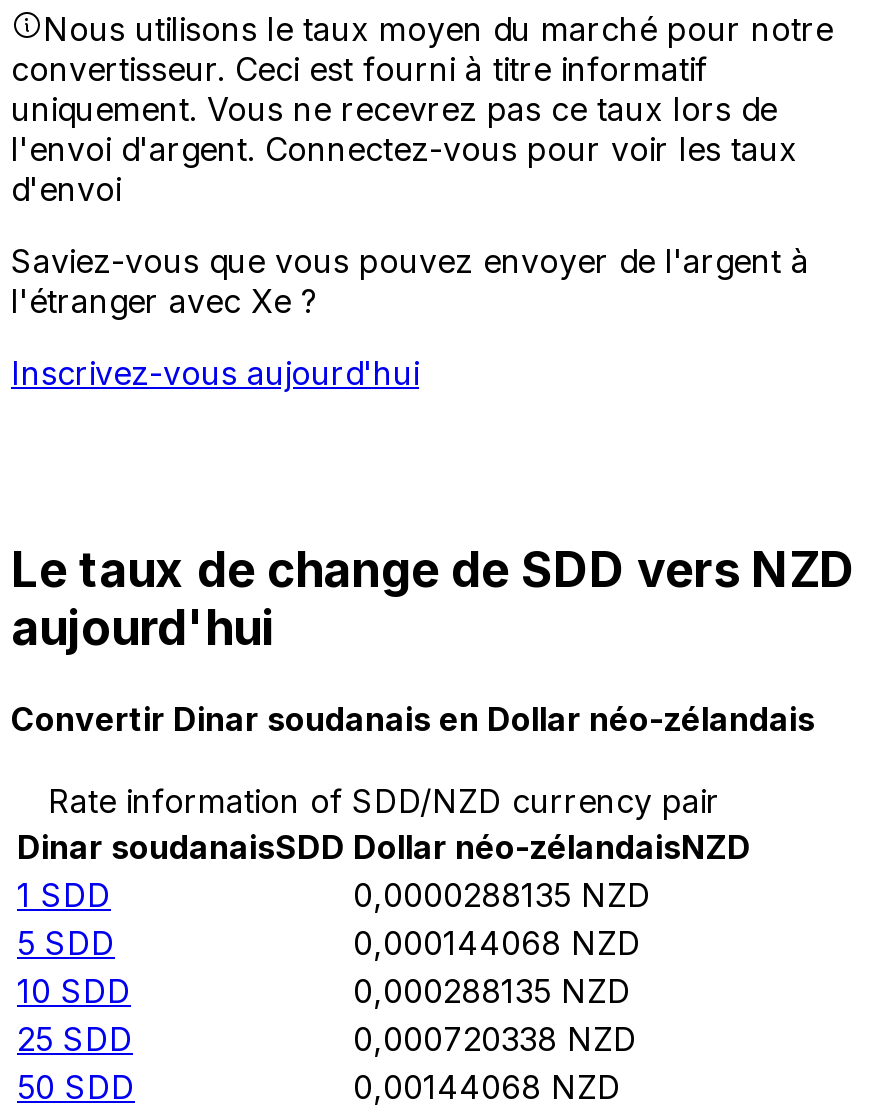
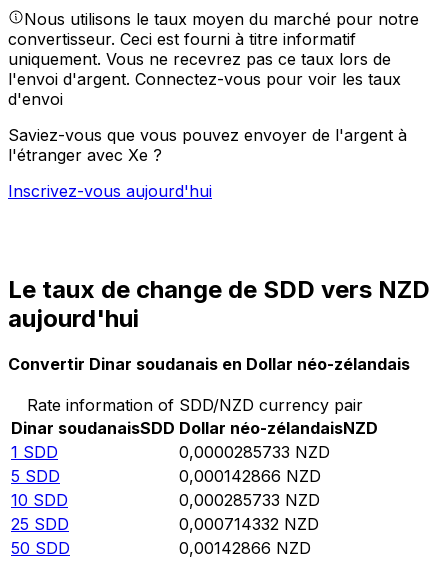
- 0,0000288135 NZD
+ 0,0000285733 NZD

- 0,000144068 NZD
+ 0,000142866 NZD

- 0,000288135 NZD
+ 0,000285733 NZD

- 0,000720338 NZD
+ 0,000714332 NZD

- 0,00144068 NZD
+ 0,00142866 NZD
